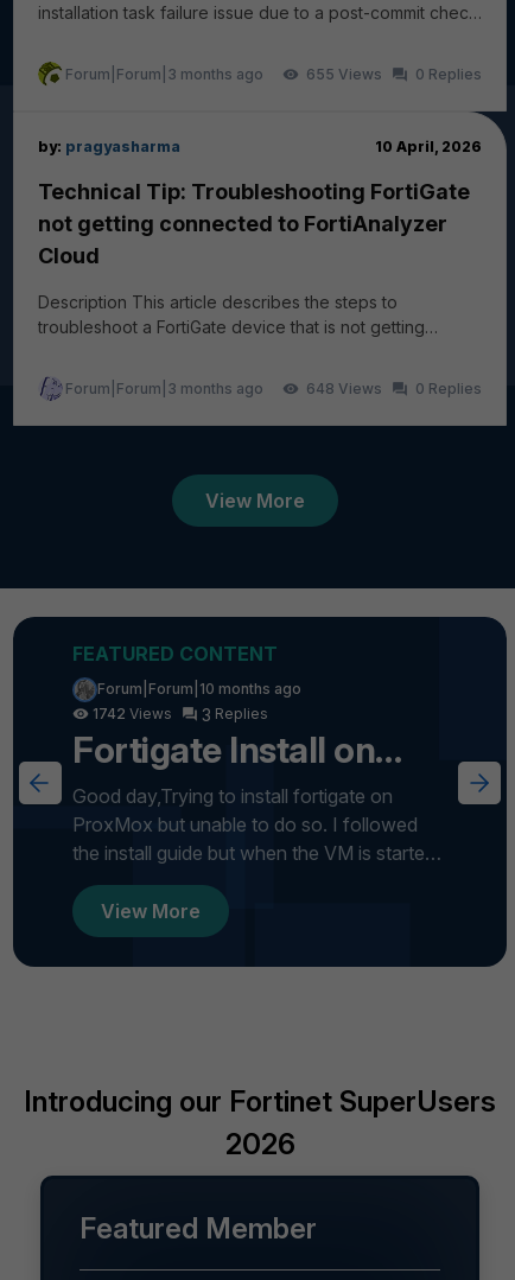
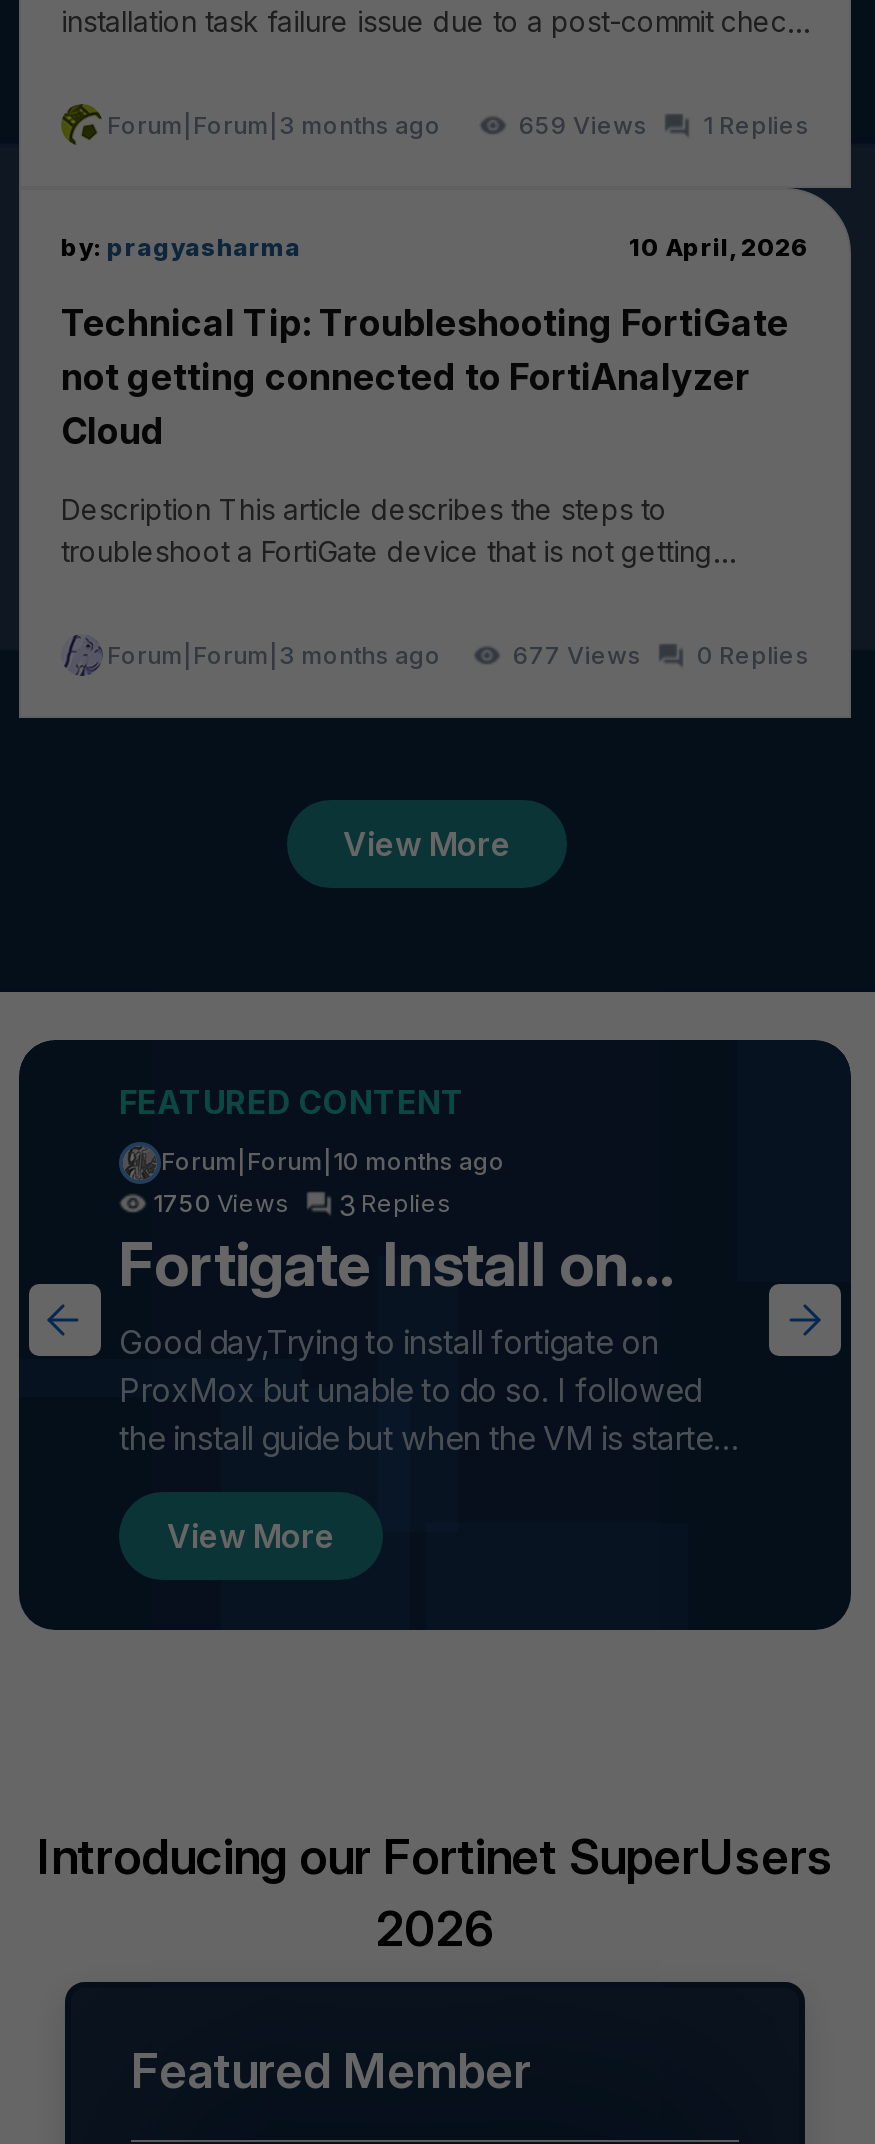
- 655
+ 659

- 0
+ 1

- 648
+ 677

- 1742
+ 1750
